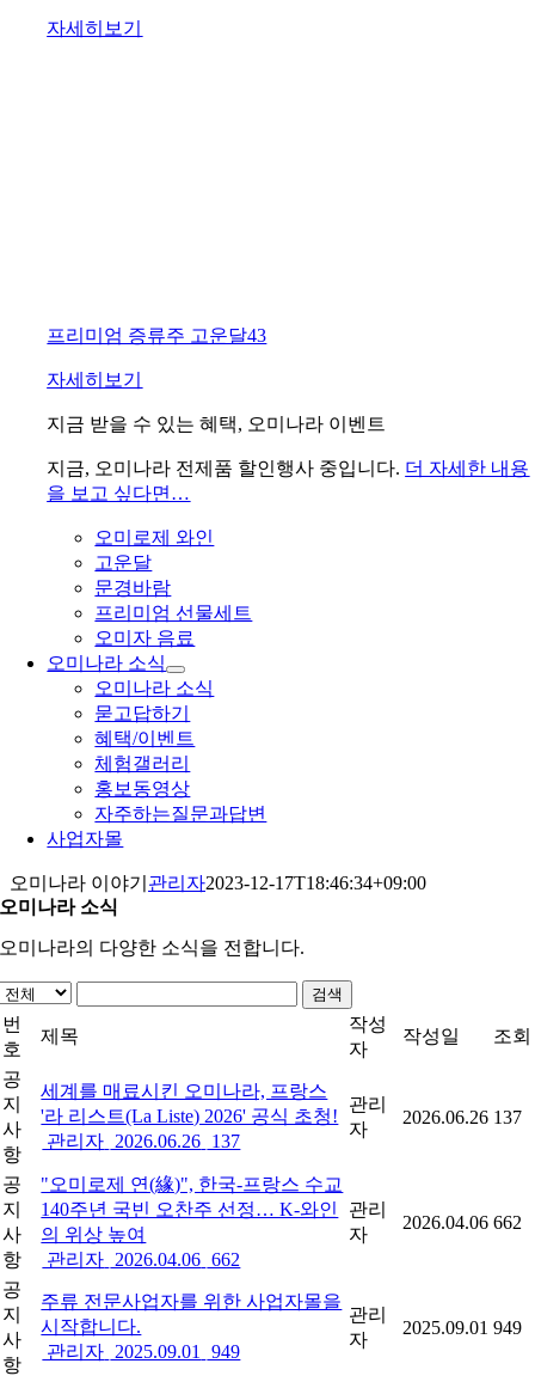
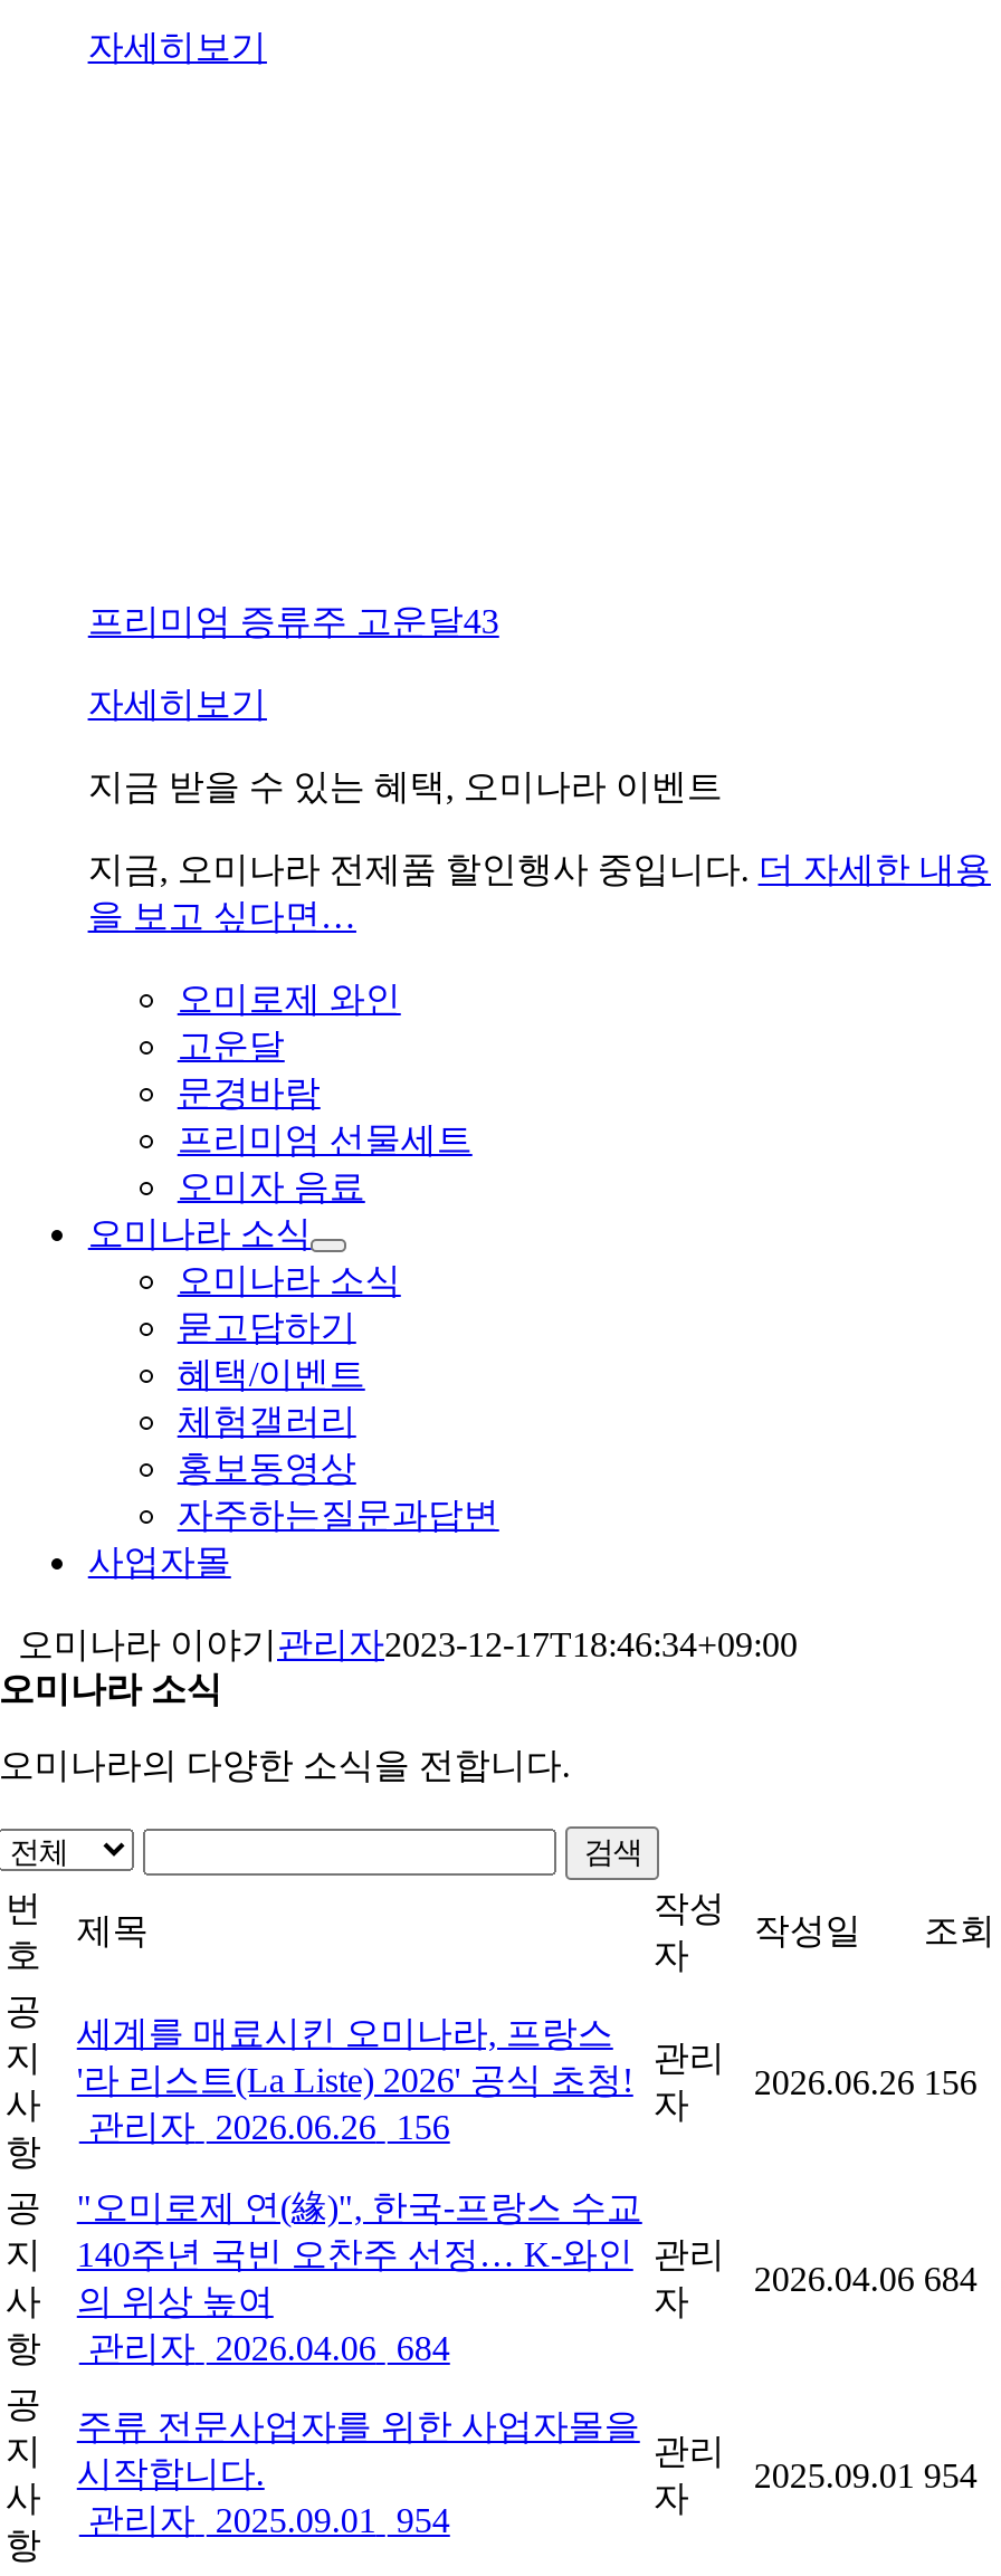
- 2026.06.26 137
+ 2026.06.26 156

- 관리자 2026.06.26 137
+ 관리자 2026.06.26 156

- 2026.04.06 662
+ 2026.04.06 684

- 항 관리자 2026.04.06 662
+ 항 관리자 2026.04.06 684

- 2025.09.01 949
+ 2025.09.01 954

- 관리자 2025.09.01 949
+ 관리자 2025.09.01 954
